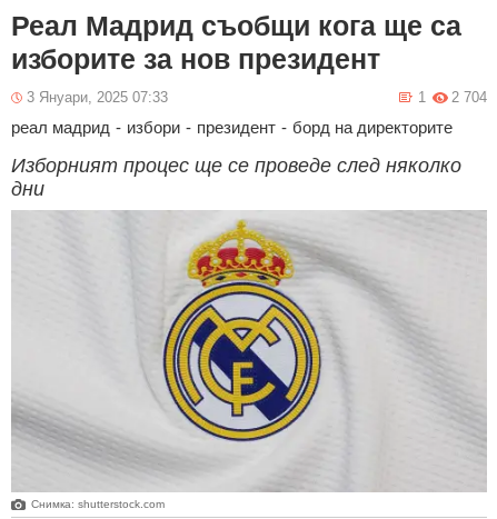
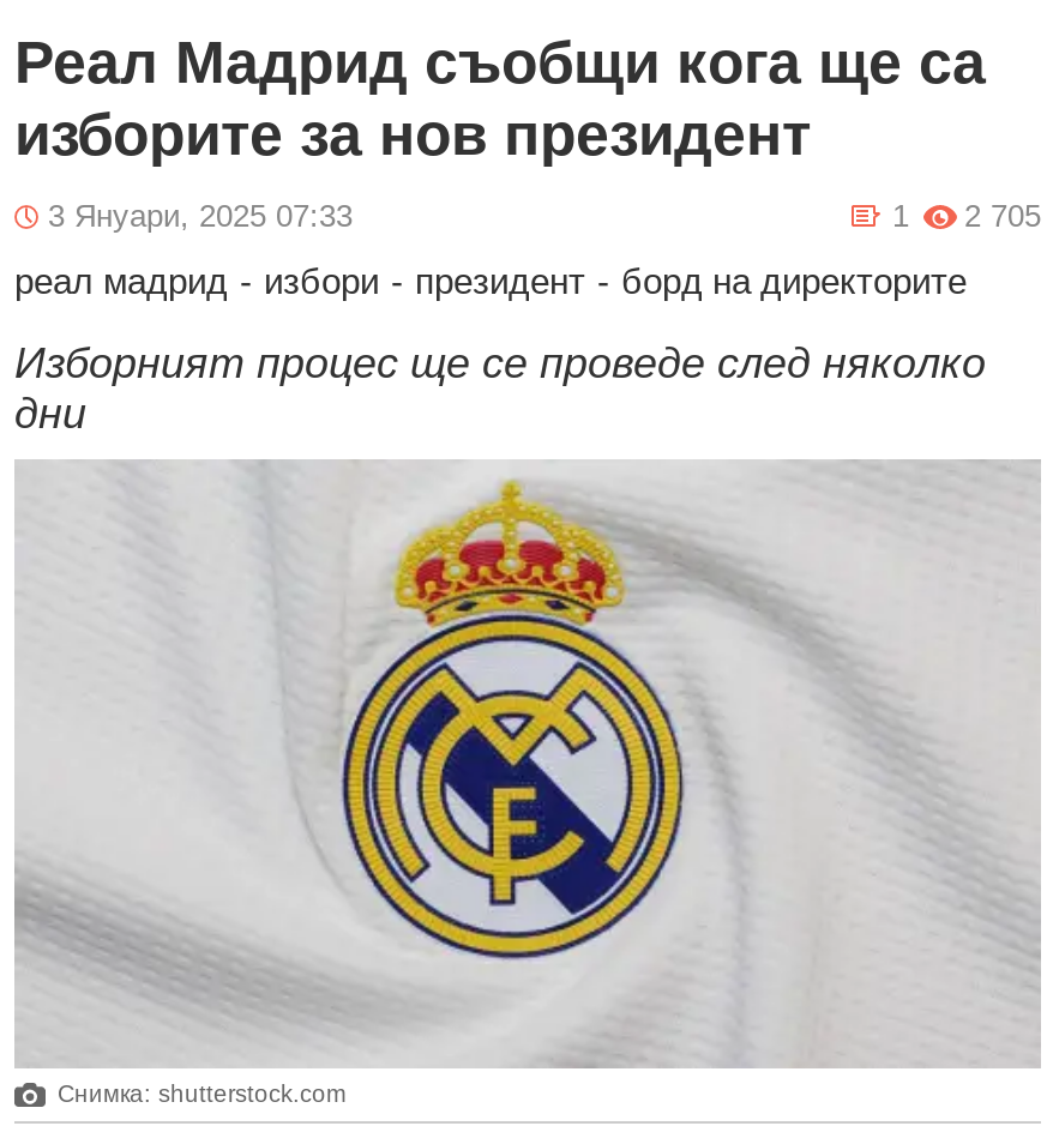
- 1 2 704
+ 1 2 705
